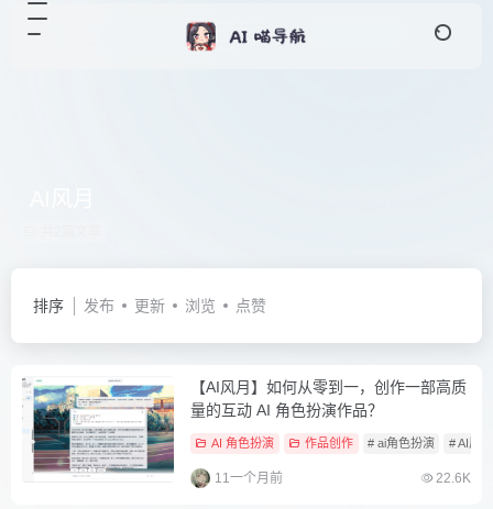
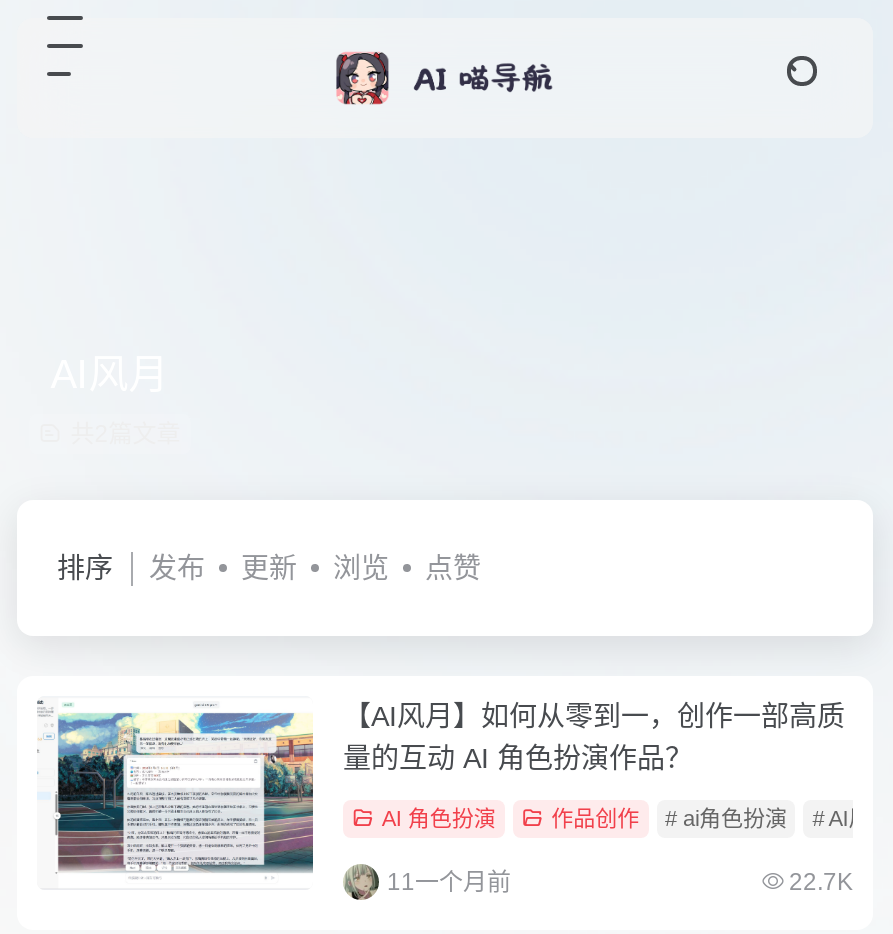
- 22.6K
+ 22.7K
